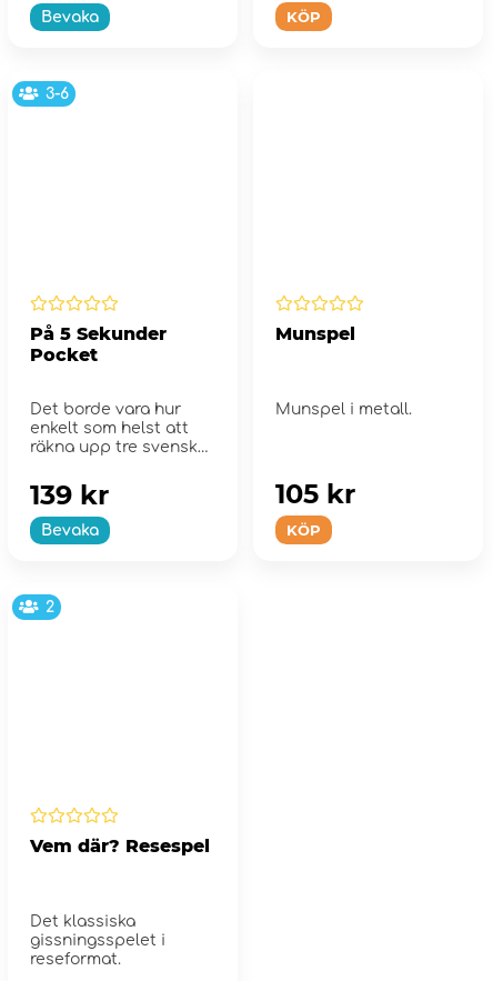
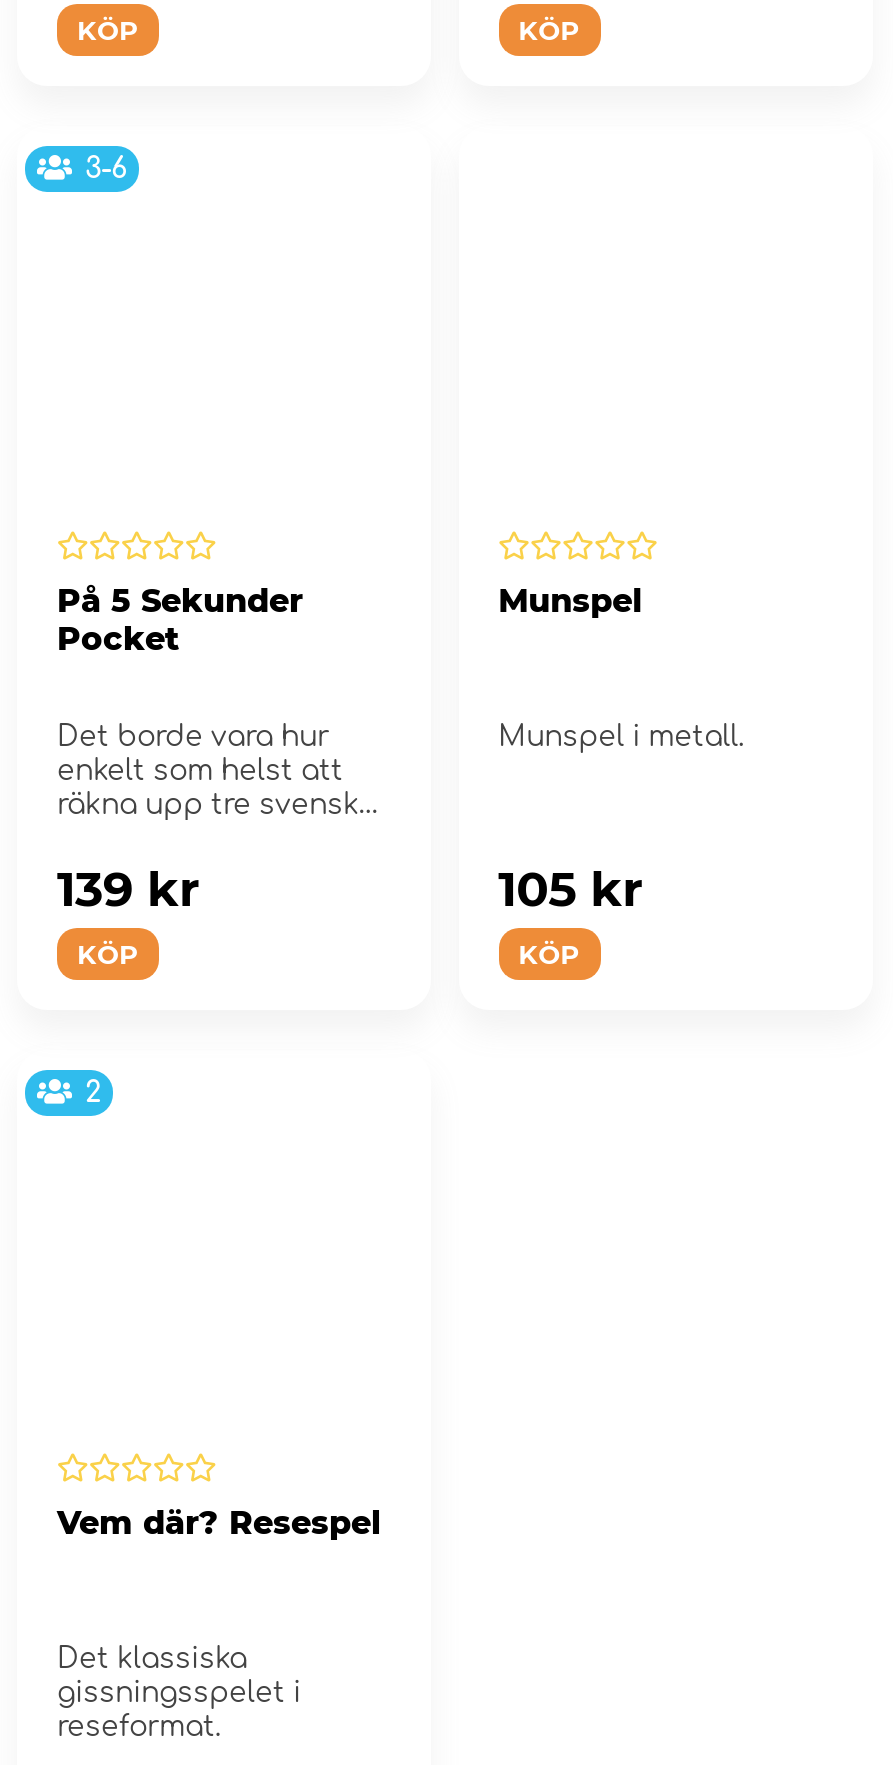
- Bevaka
+ KÖP

- Bevaka
+ KÖP
